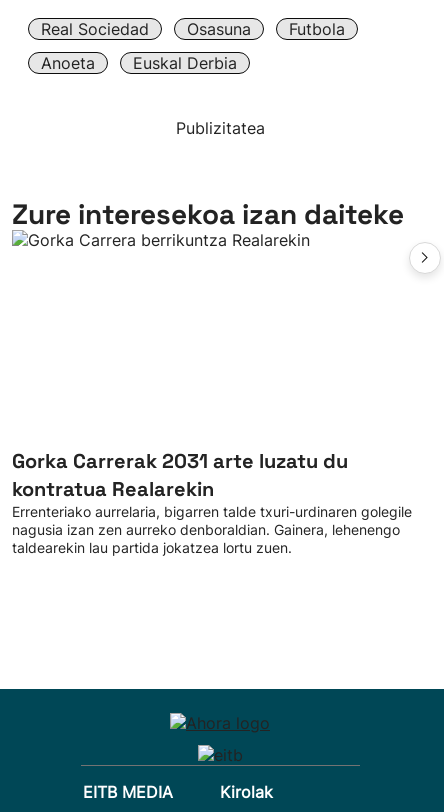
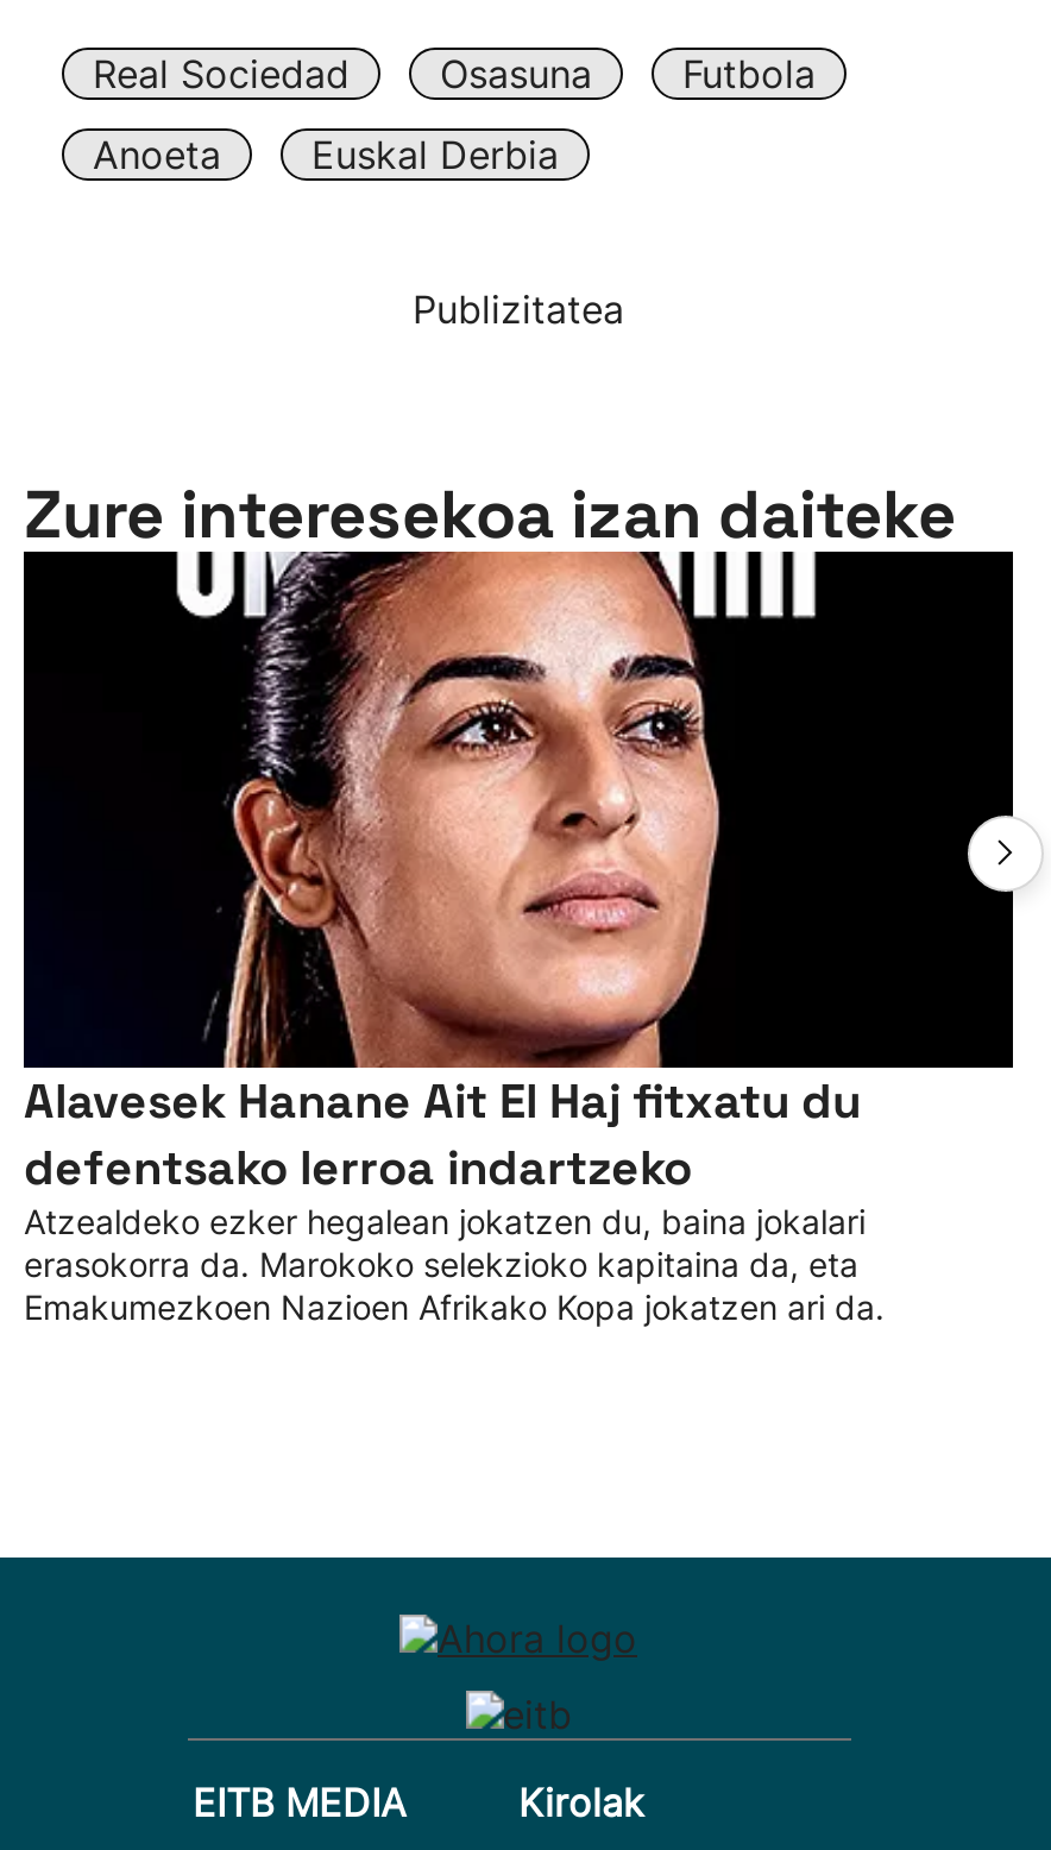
+ [image]

- Gorka Carrerak 2031 arte luzatu du
- kontratua Realarekin
- Errenteriako aurrelaria, bigarren talde txuri-urdinaren golegile
- nagusia izan zen aurreko denboraldian. Gainera, lehenengo
- taldearekin lau partida jokatzea lortu zuen.
+ Alavesek Hanane Ait El Haj fitxatu du
+ defentsako lerroa indartzeko
+ Atzealdeko ezker hegalean jokatzen du, baina jokalari
+ erasokorra da. Marokoko selekzioko kapitaina da, eta
+ Emakumezkoen Nazioen Afrikako Kopa jokatzen ari da.
